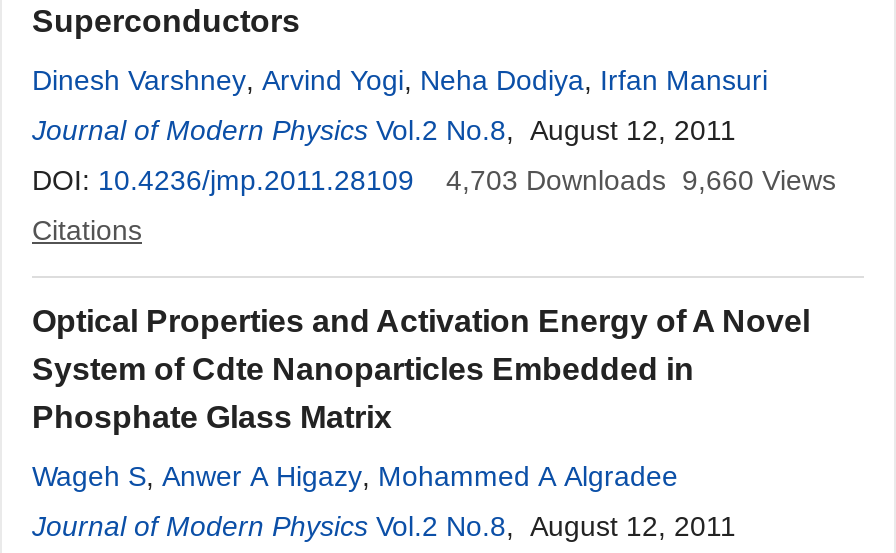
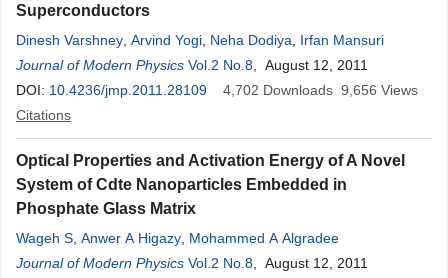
- 4,703 Downloads 9,660 Views
+ 4,702 Downloads 9,656 Views
